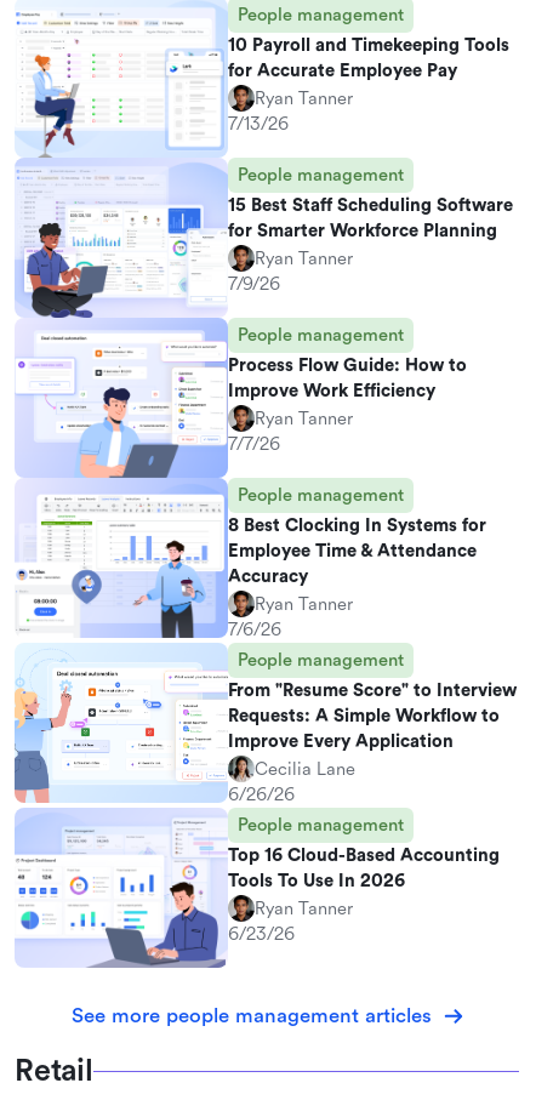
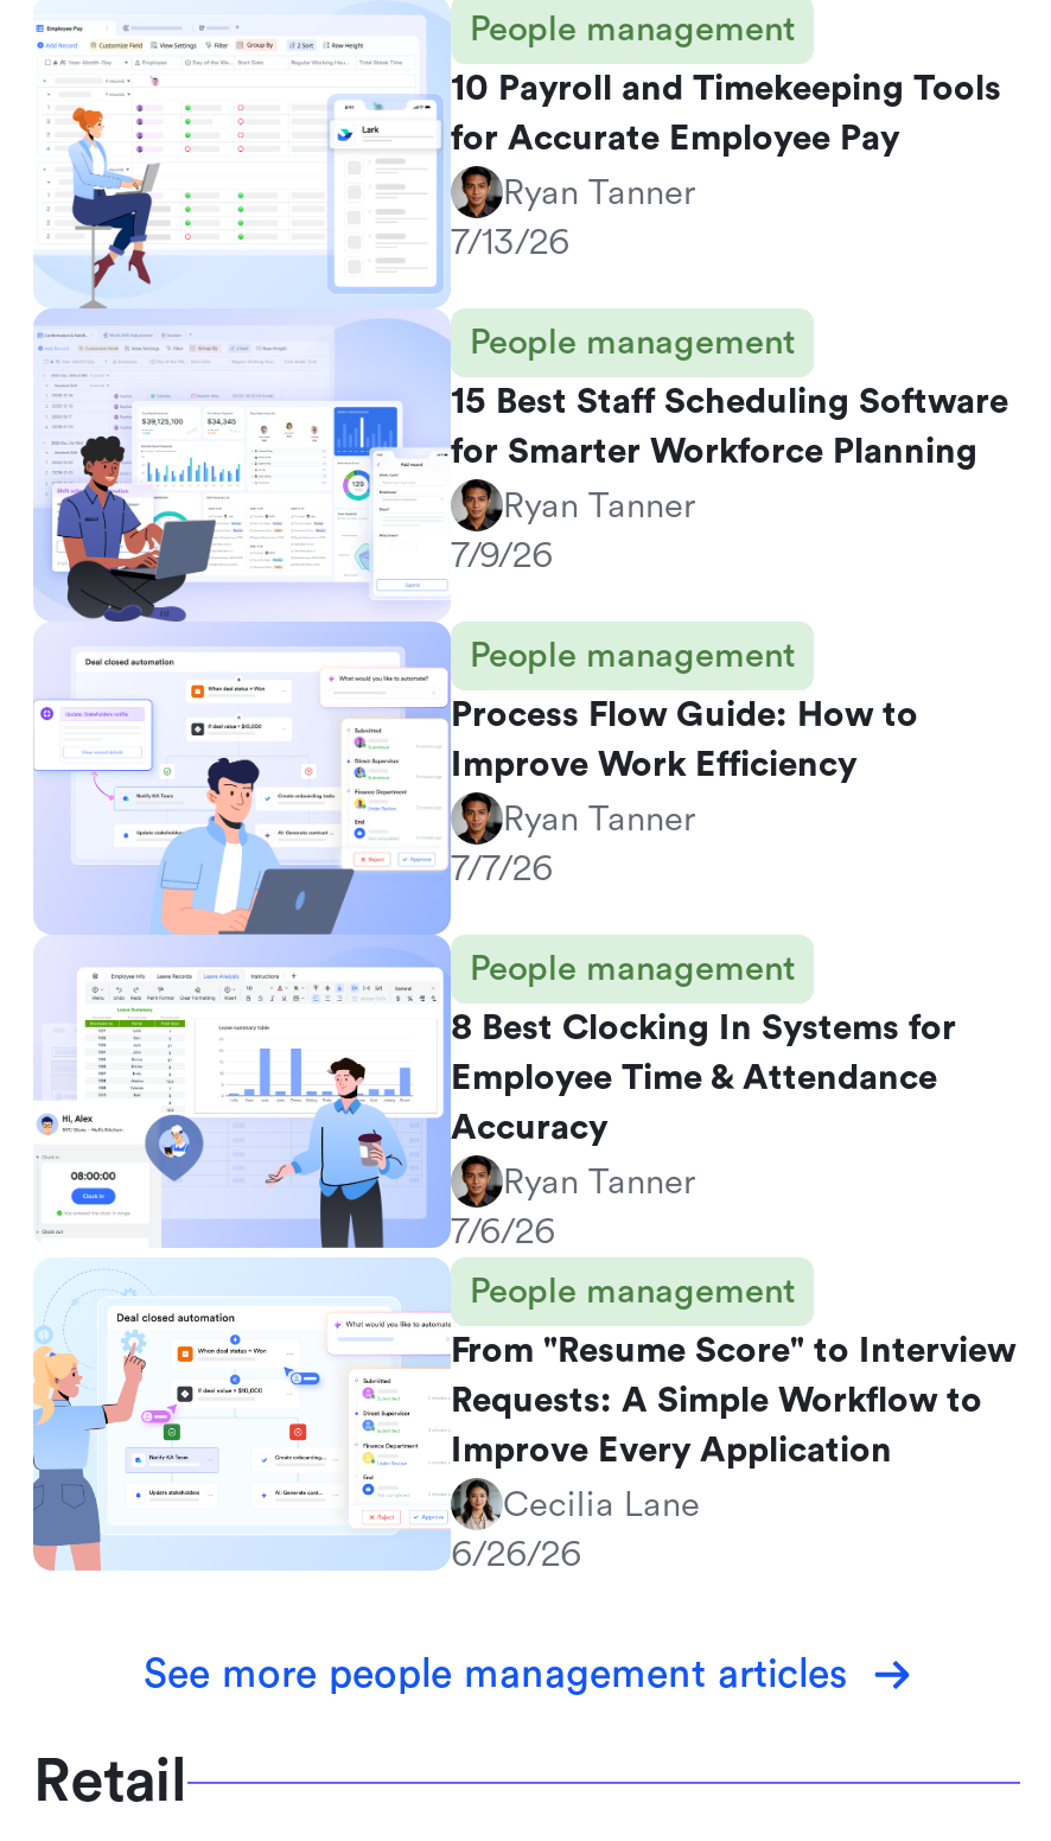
- [image]
- People management
- Top 16 Cloud-Based Accounting
- Tools To Use In 2026
- Ryan Tanner
- 6/23/26
